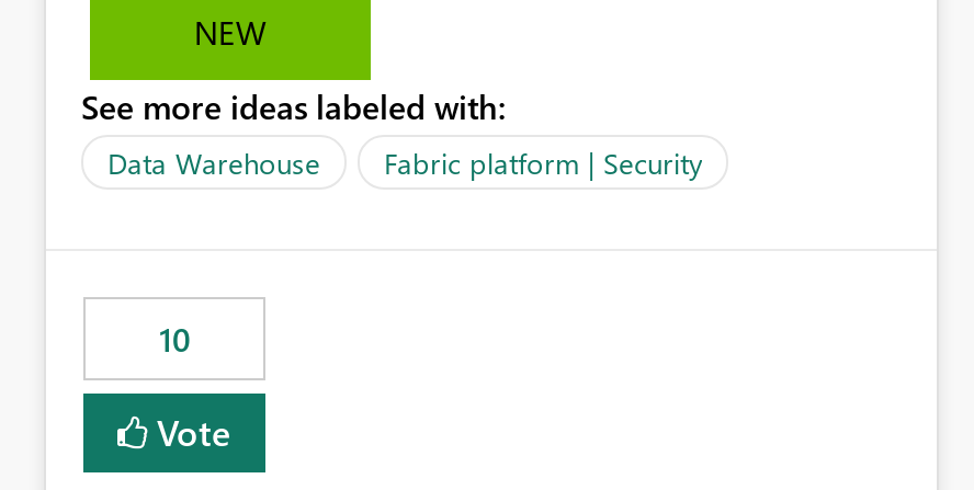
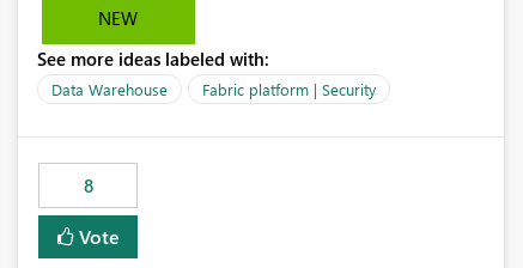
- 10
+ 8
